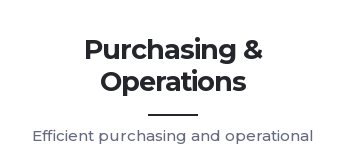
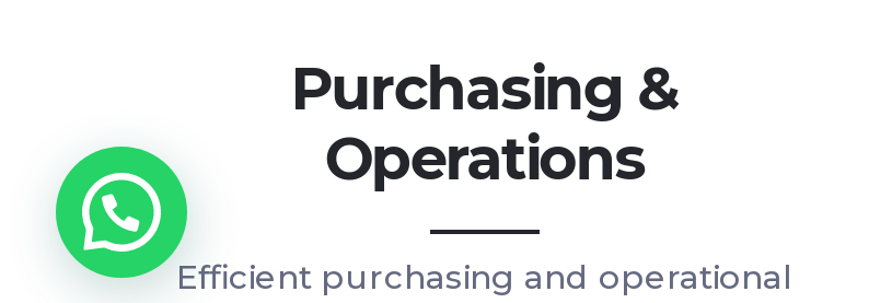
+ [image]
